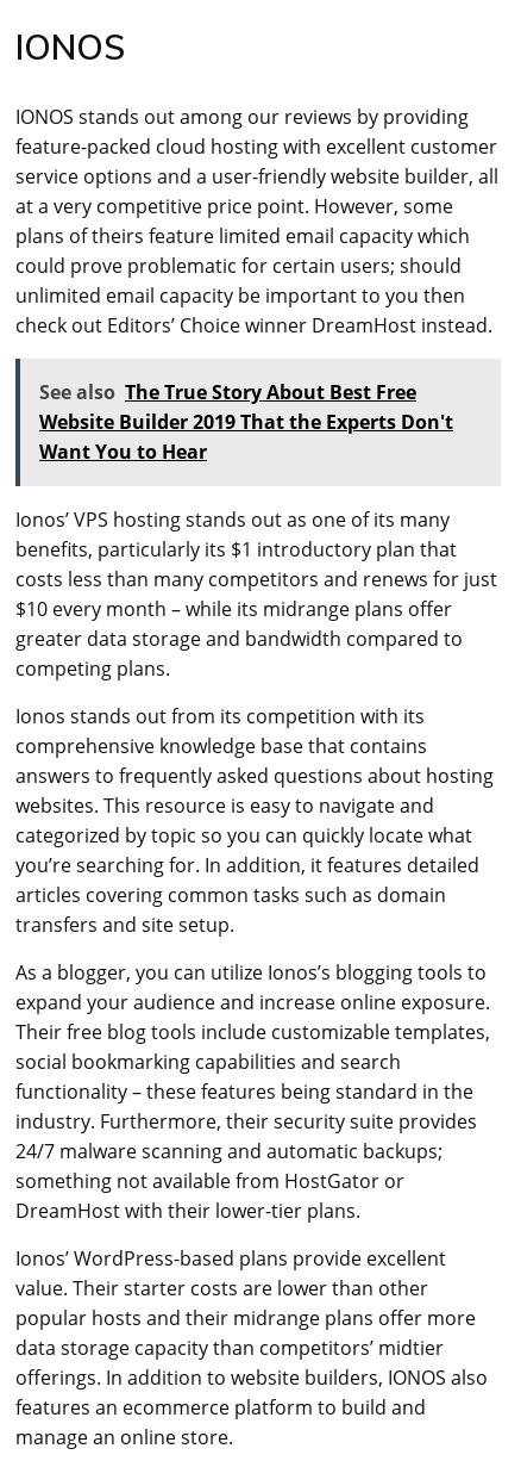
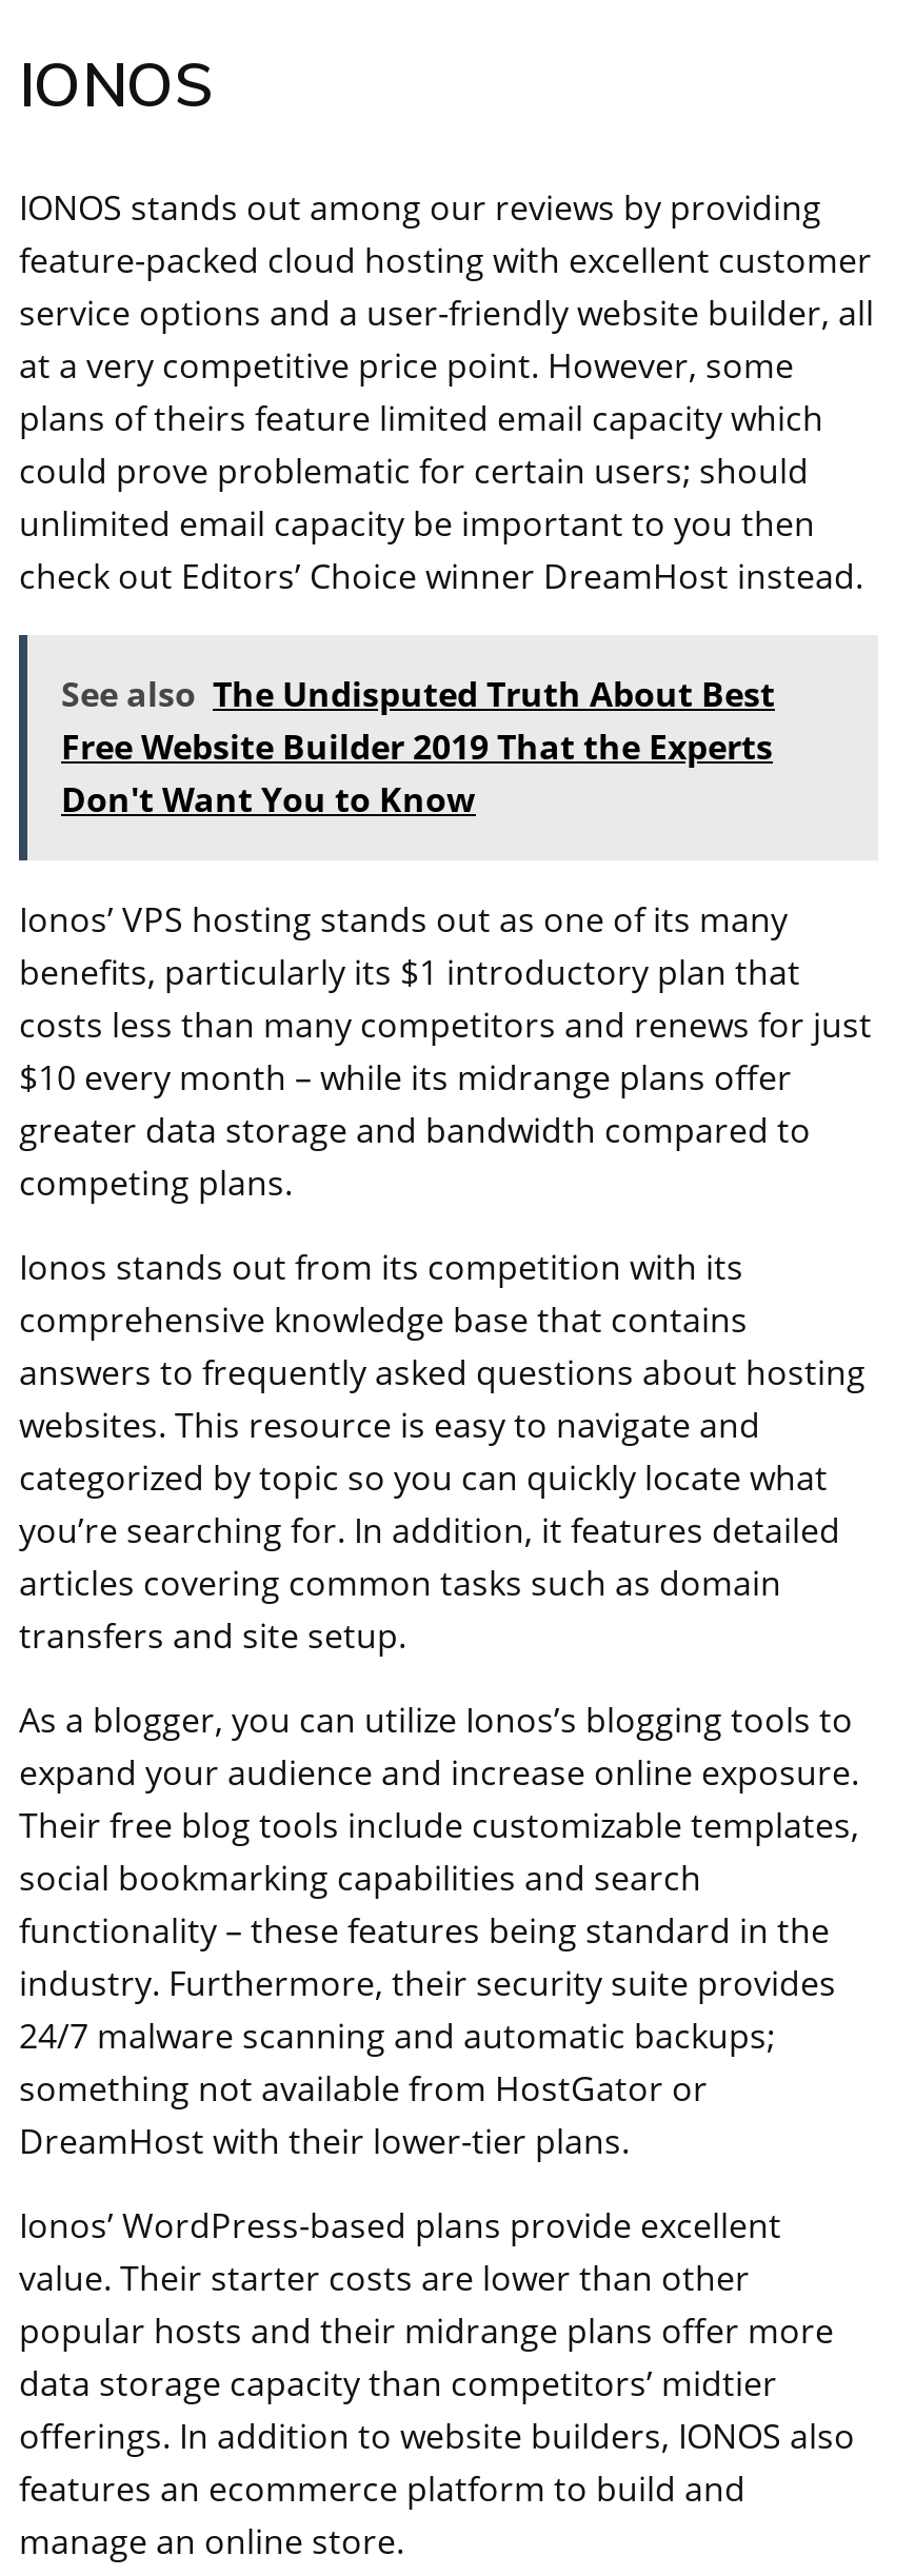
- See also The True Story About Best Free
- Website Builder 2019 That the Experts Don't
- Want You to Hear
+ See also The Undisputed Truth About Best
+ Free Website Builder 2019 That the Experts
+ Don't Want You to Know
